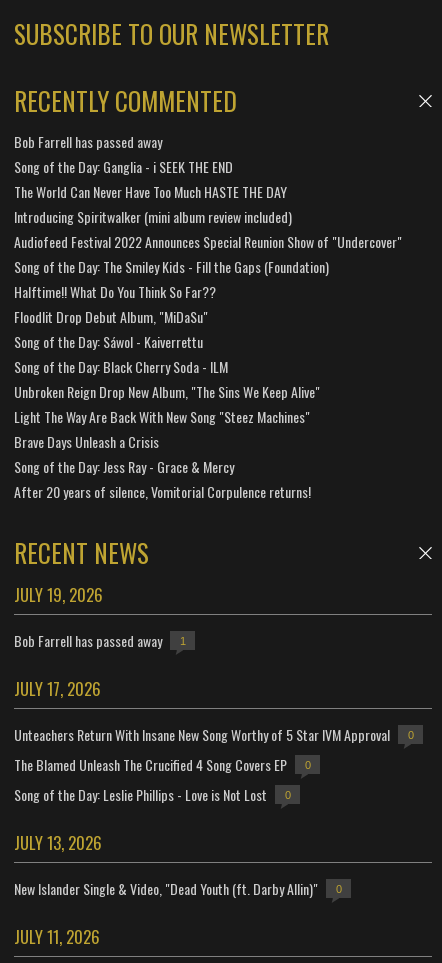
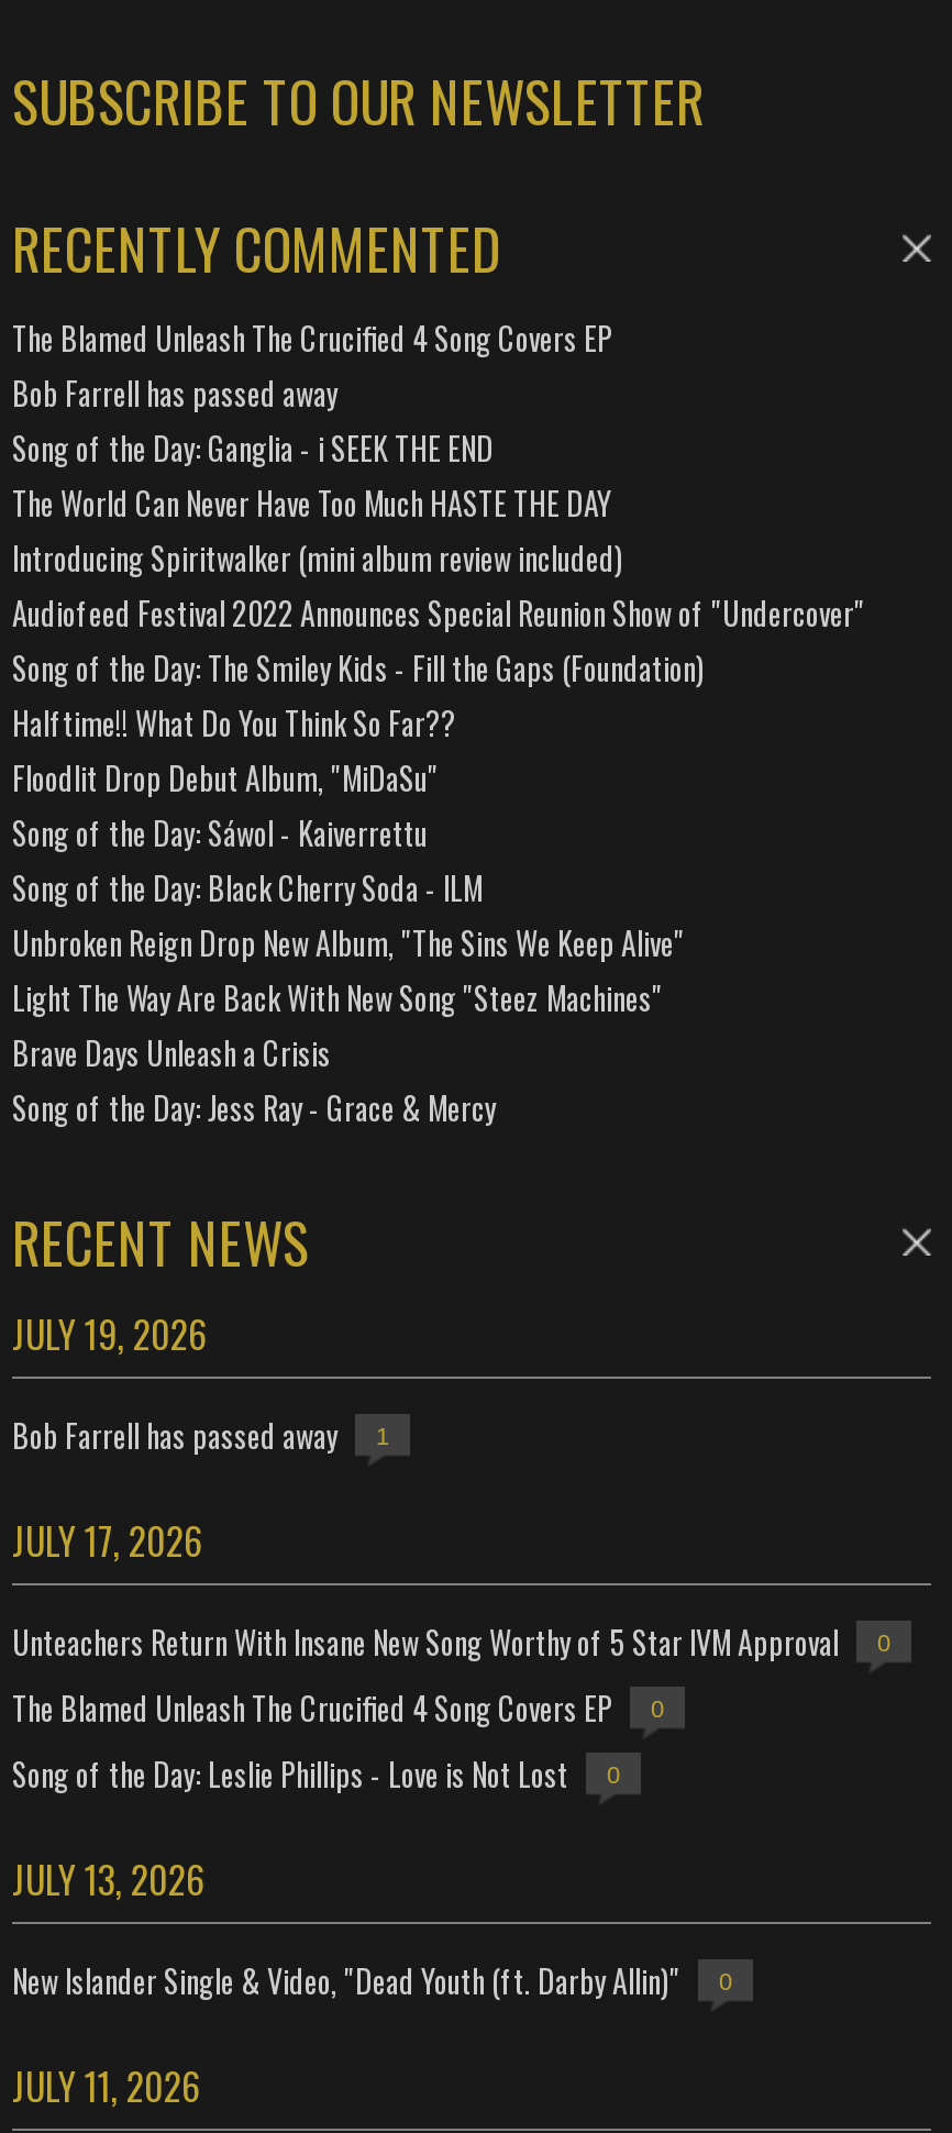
+ The Blamed Unleash The Crucified 4 Song Covers EP

moved down: Bob Farrell has passed away | Song of the Day: Ganglia - i SEEK THE END | The World Can Never Have Too Much HASTE THE DAY | ... | Brave Days Unleash a Crisis | Song of the Day: Jess Ray - Grace & Mercy

- After 20 years of silence, Vomitorial Corpulence returns!
